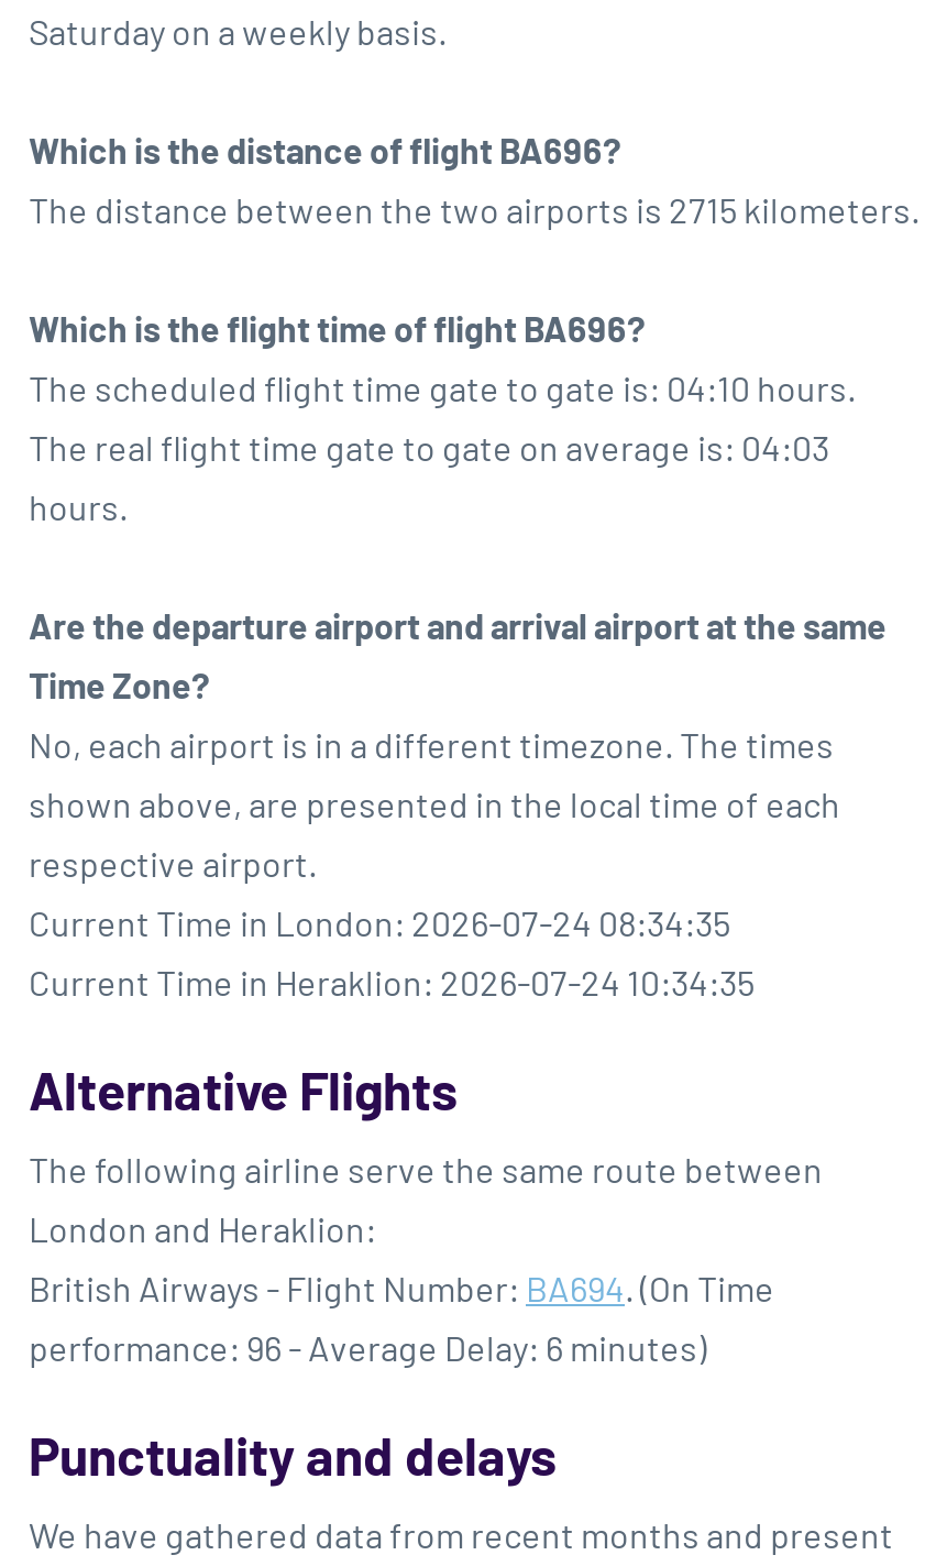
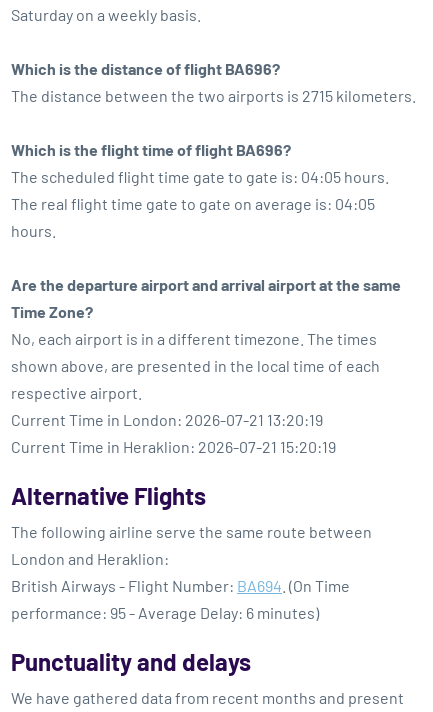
- The scheduled flight time gate to gate is: 04:10 hours.
+ The scheduled flight time gate to gate is: 04:05 hours.

- The real flight time gate to gate on average is: 04:03
+ The real flight time gate to gate on average is: 04:05

- Current Time in London: 2026-07-24 08:34:35
+ Current Time in London: 2026-07-21 13:20:19

- Current Time in Heraklion: 2026-07-24 10:34:35
+ Current Time in Heraklion: 2026-07-21 15:20:19

- performance: 96 - Average Delay: 6 minutes)
+ performance: 95 - Average Delay: 6 minutes)
